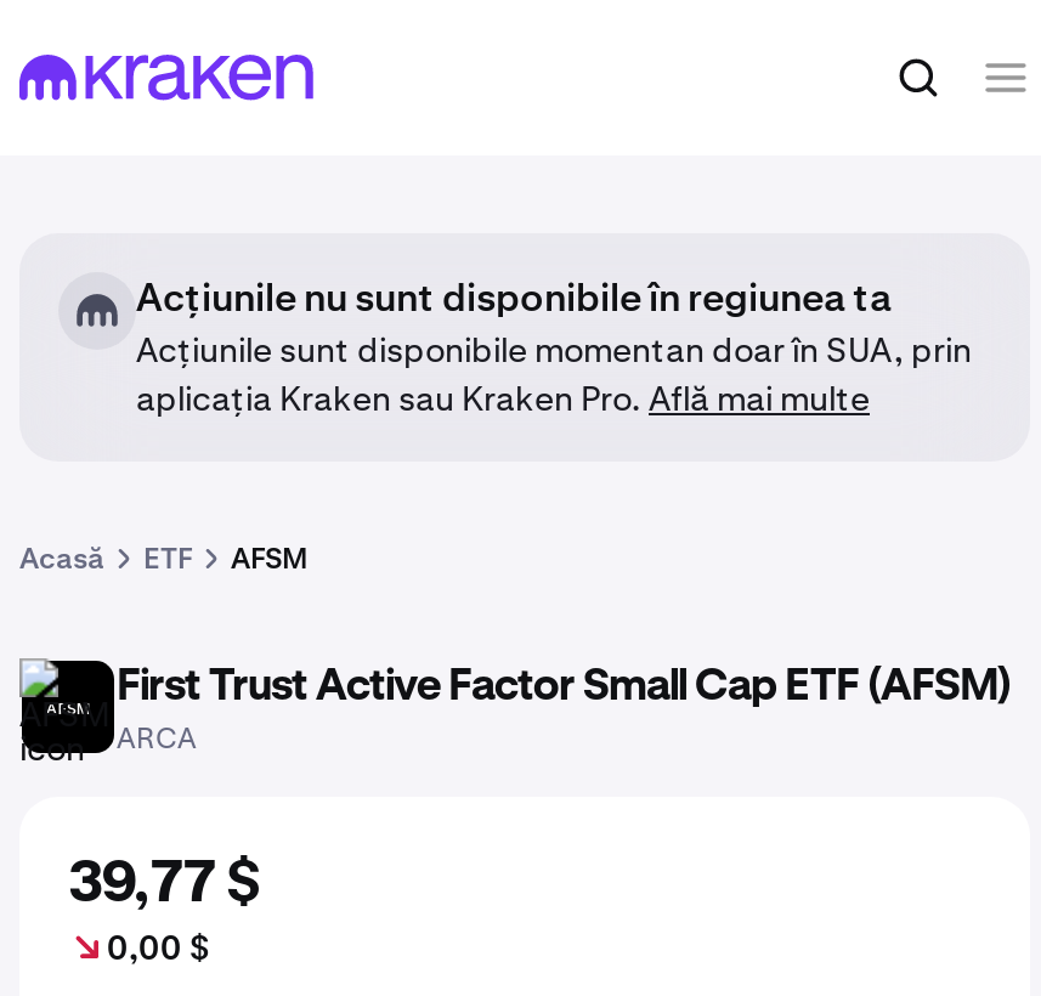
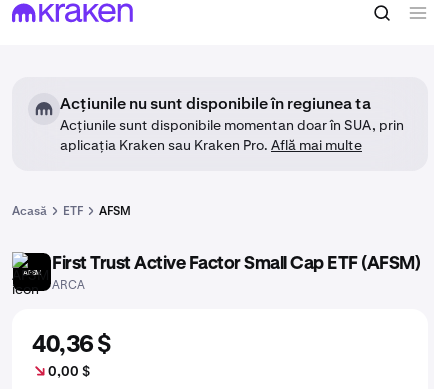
- 39,77 $
+ 40,36 $
